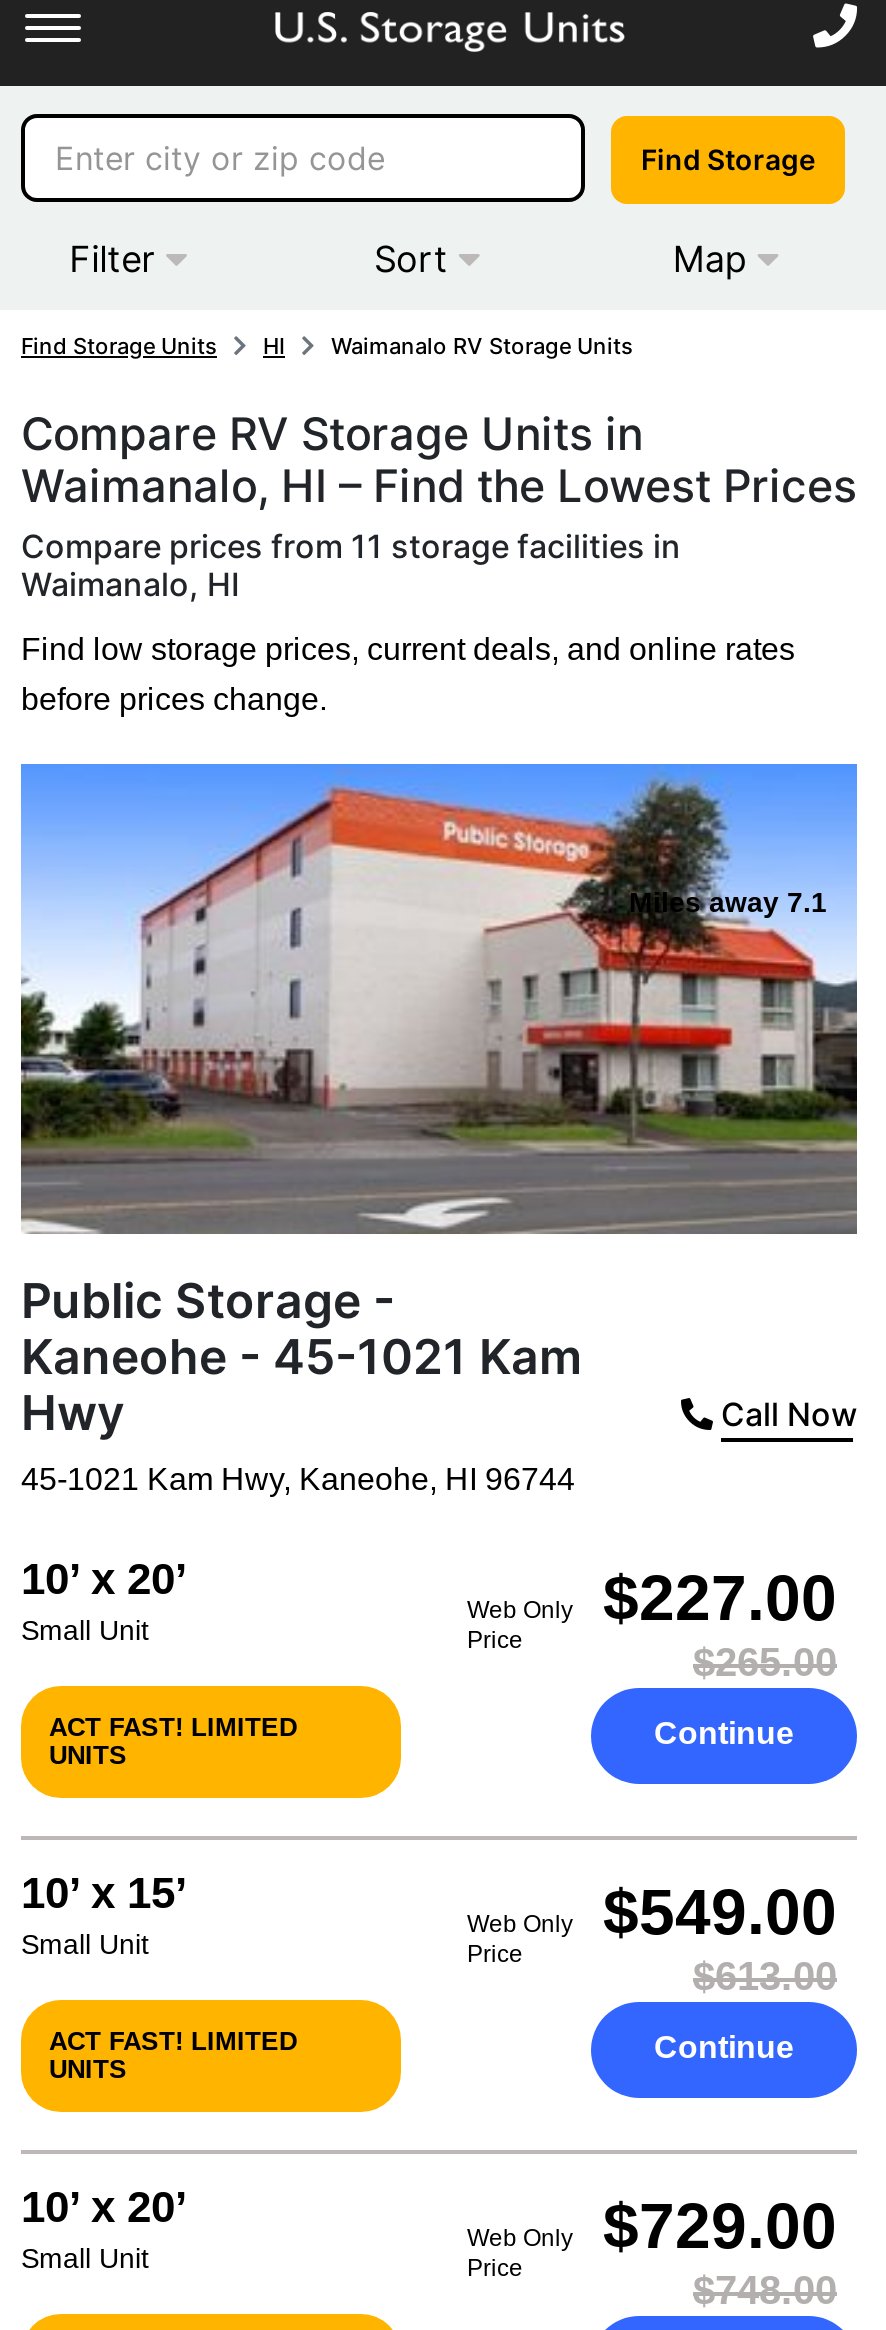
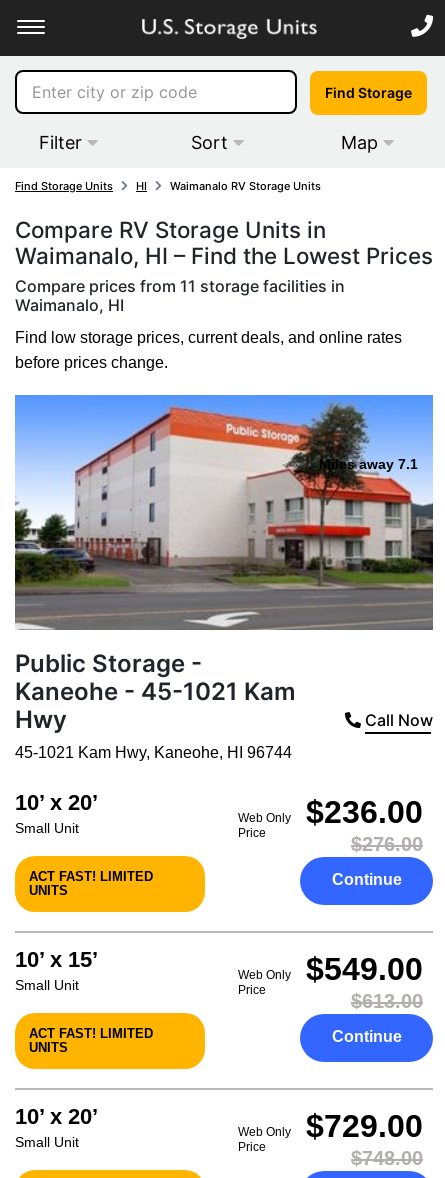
- Web Only $227.00
+ Web Only $236.00

- $265.00
+ $276.00
